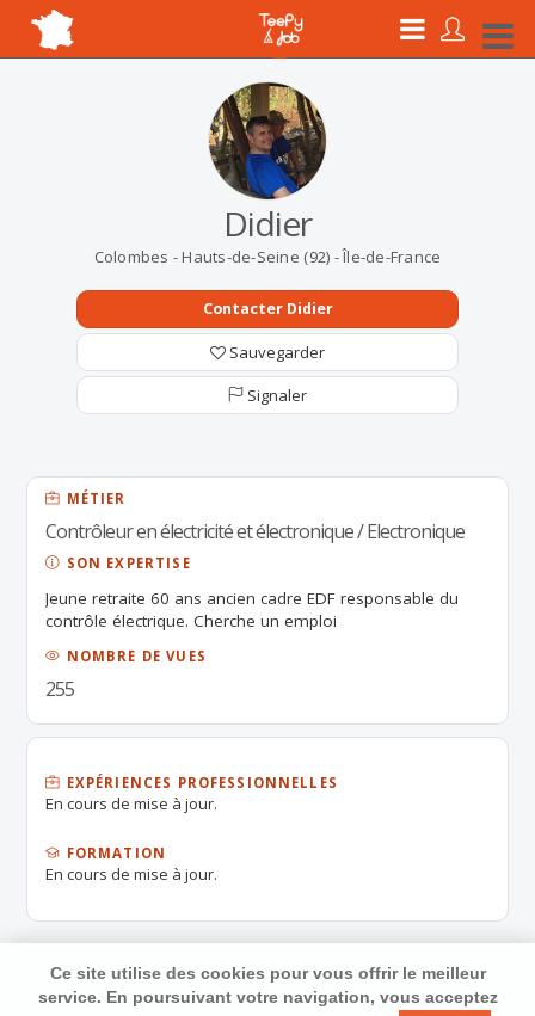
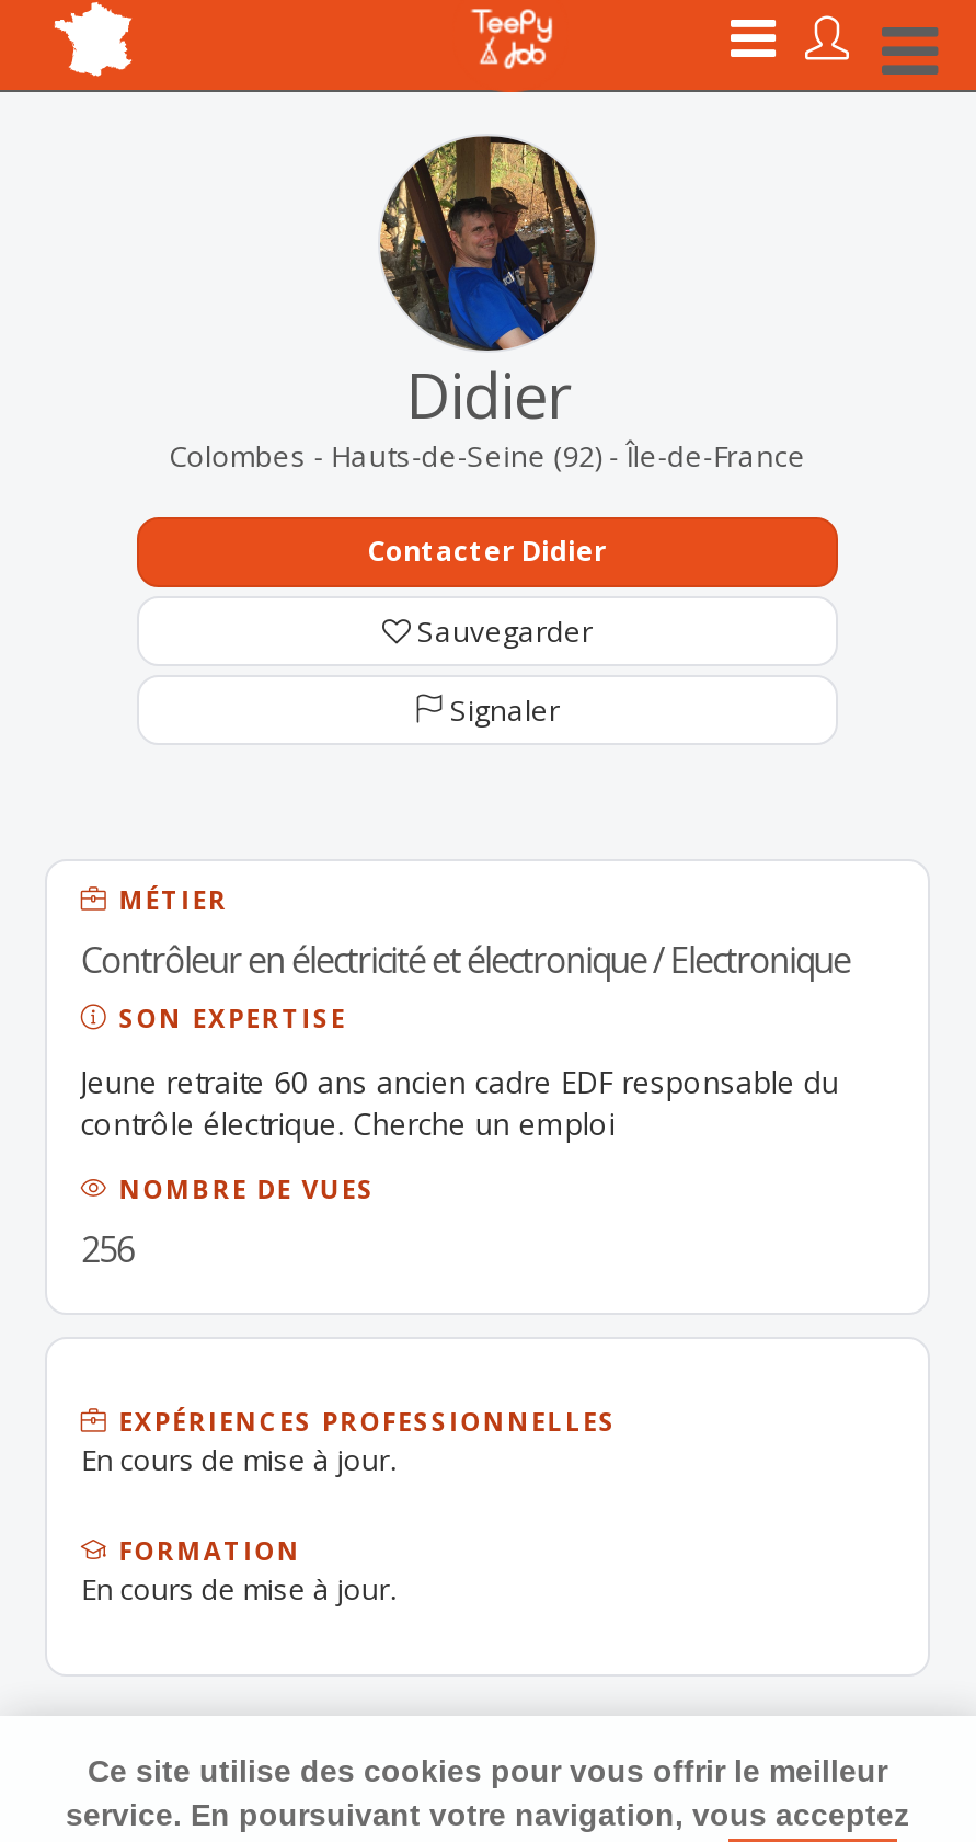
- 255
+ 256
